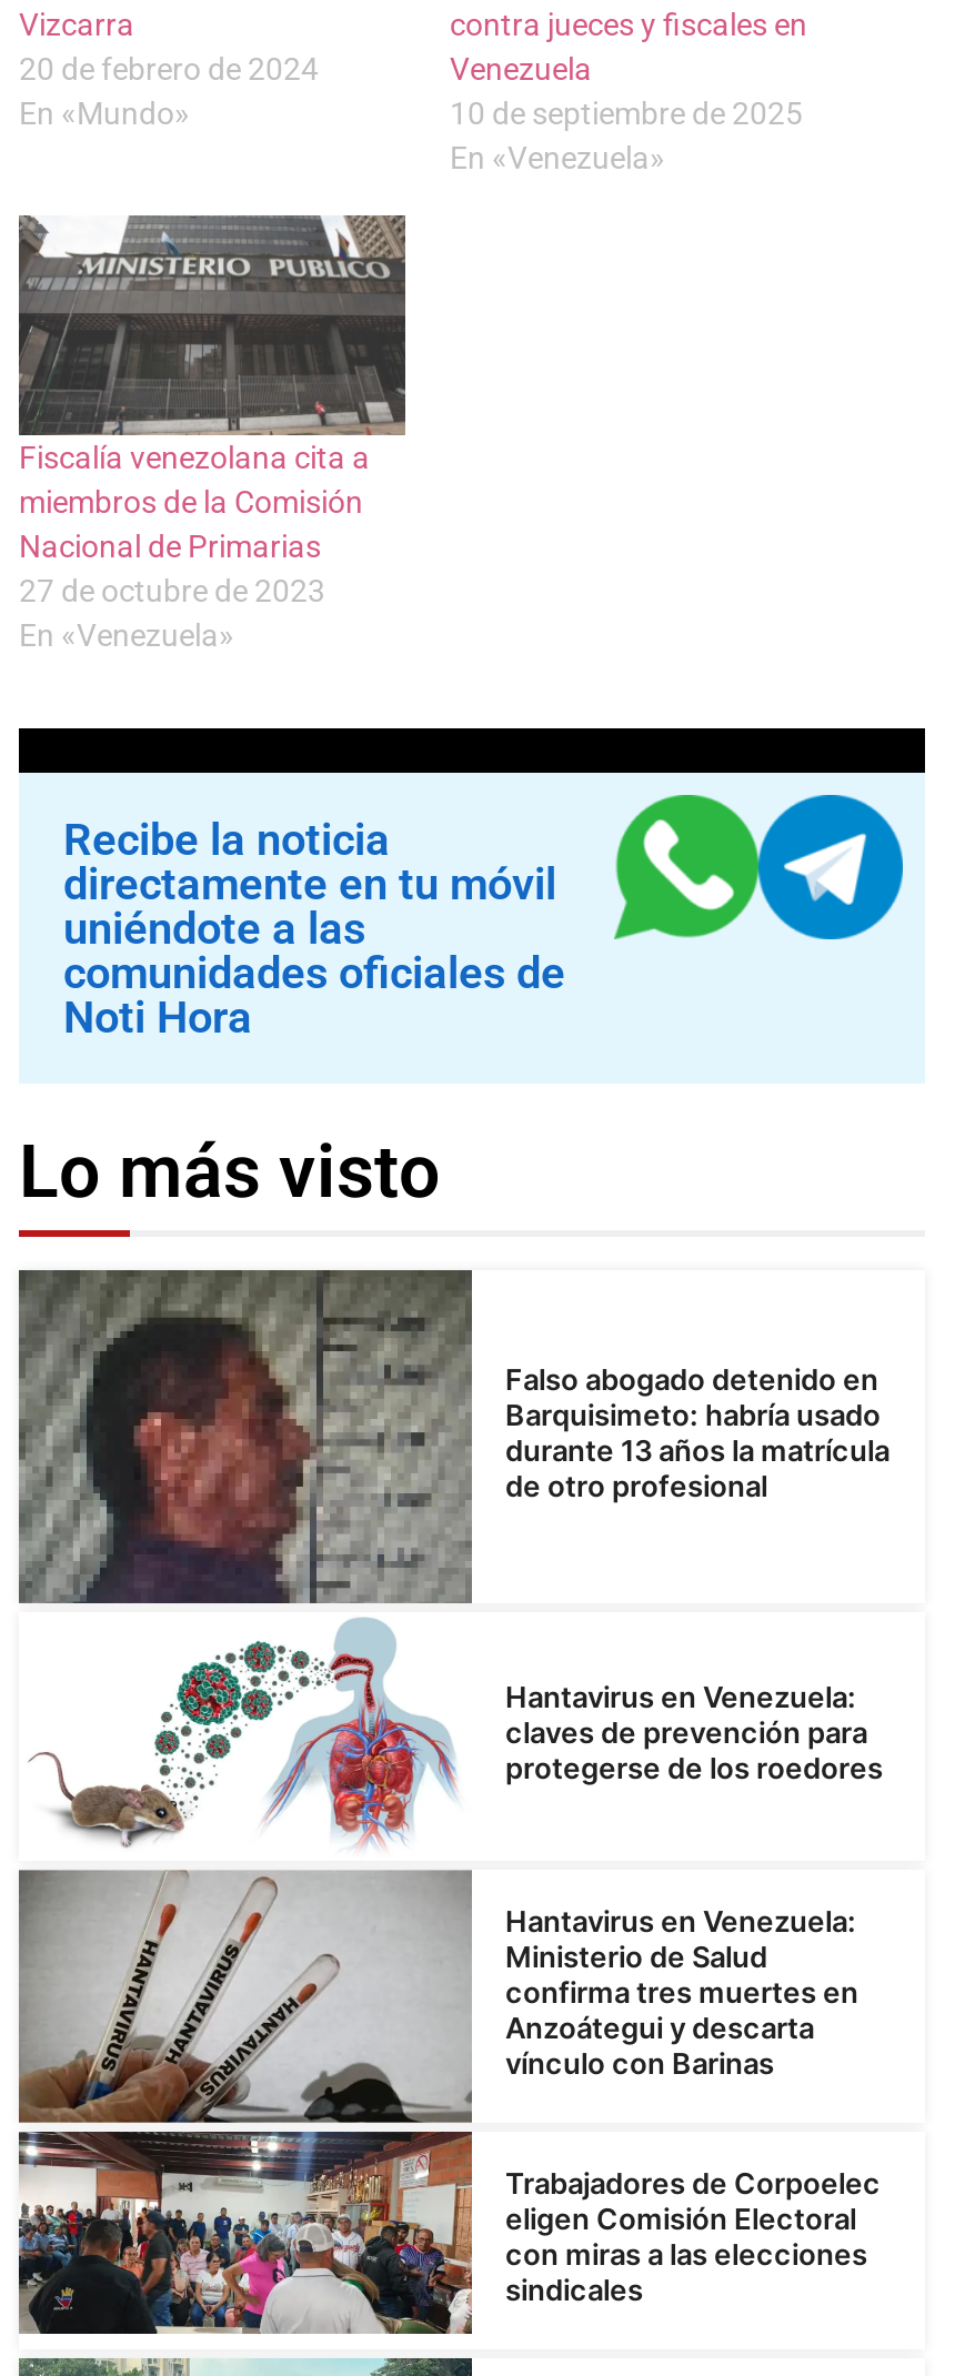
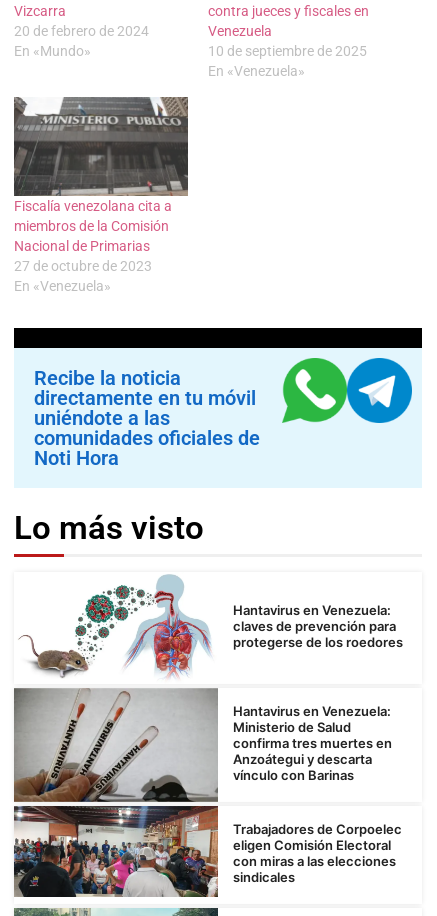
- [image]
- Falso abogado detenido en
- Barquisimeto: habría usado
- durante 13 años la matrícula
- de otro profesional
